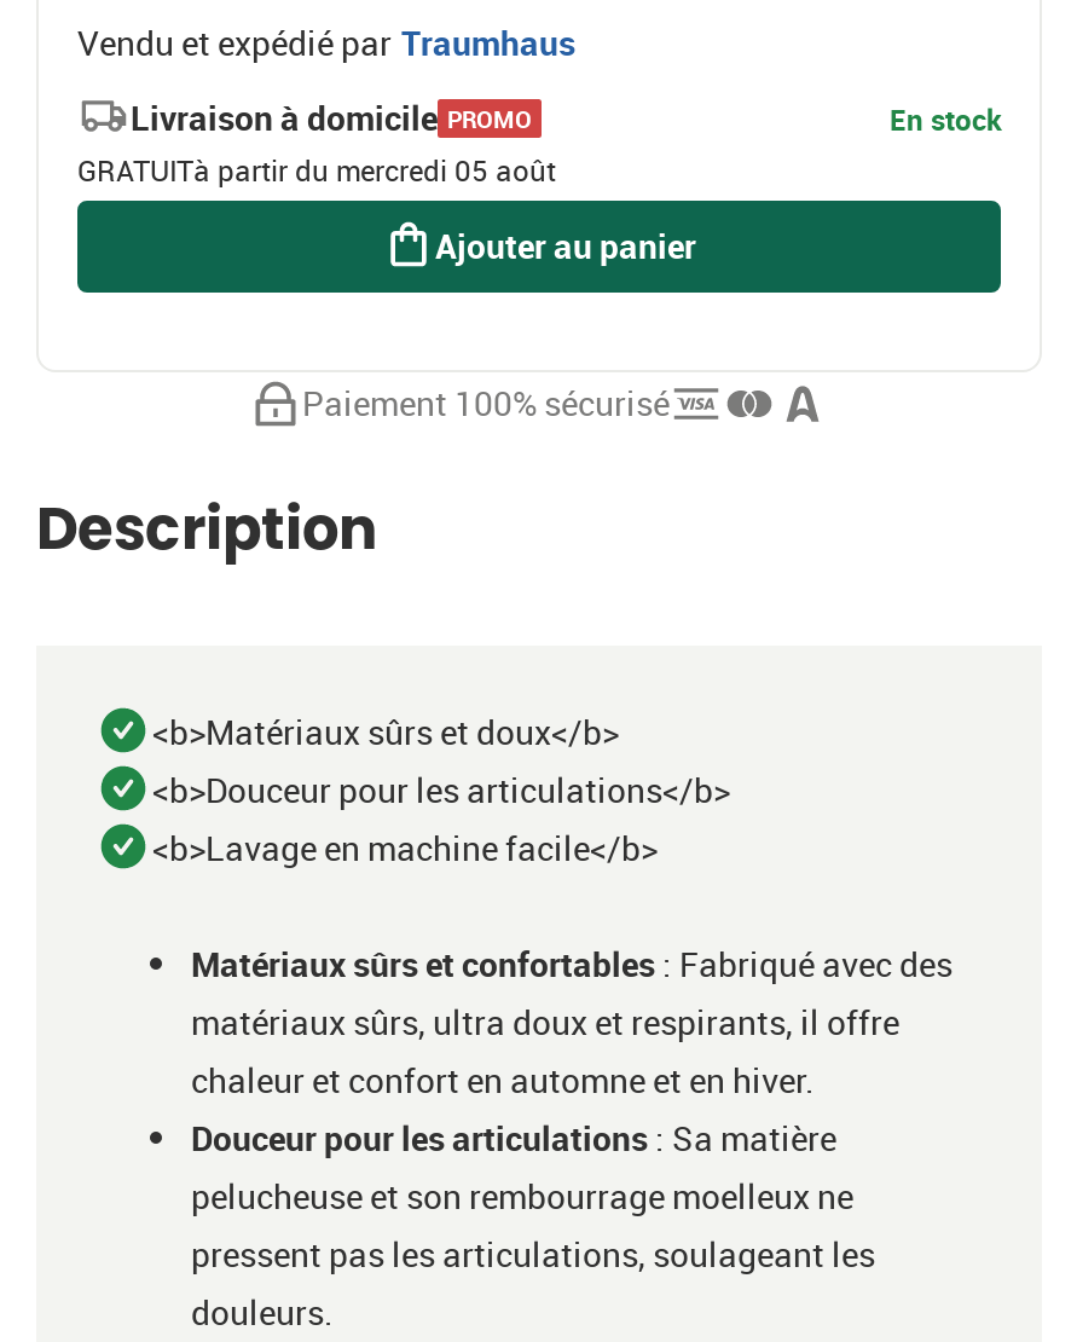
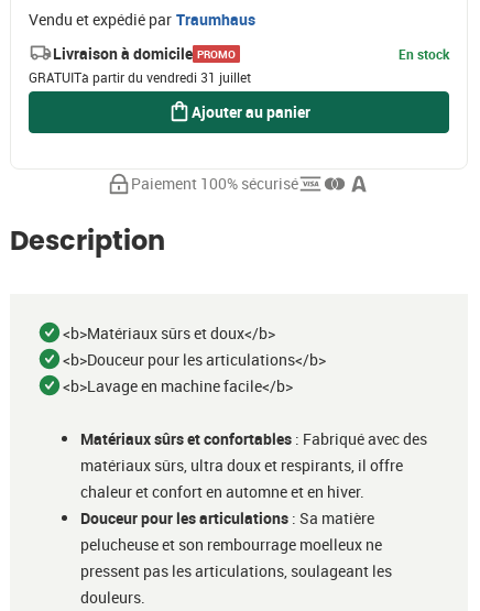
- GRATUITà partir du mercredi 05 août
+ GRATUITà partir du vendredi 31 juillet
